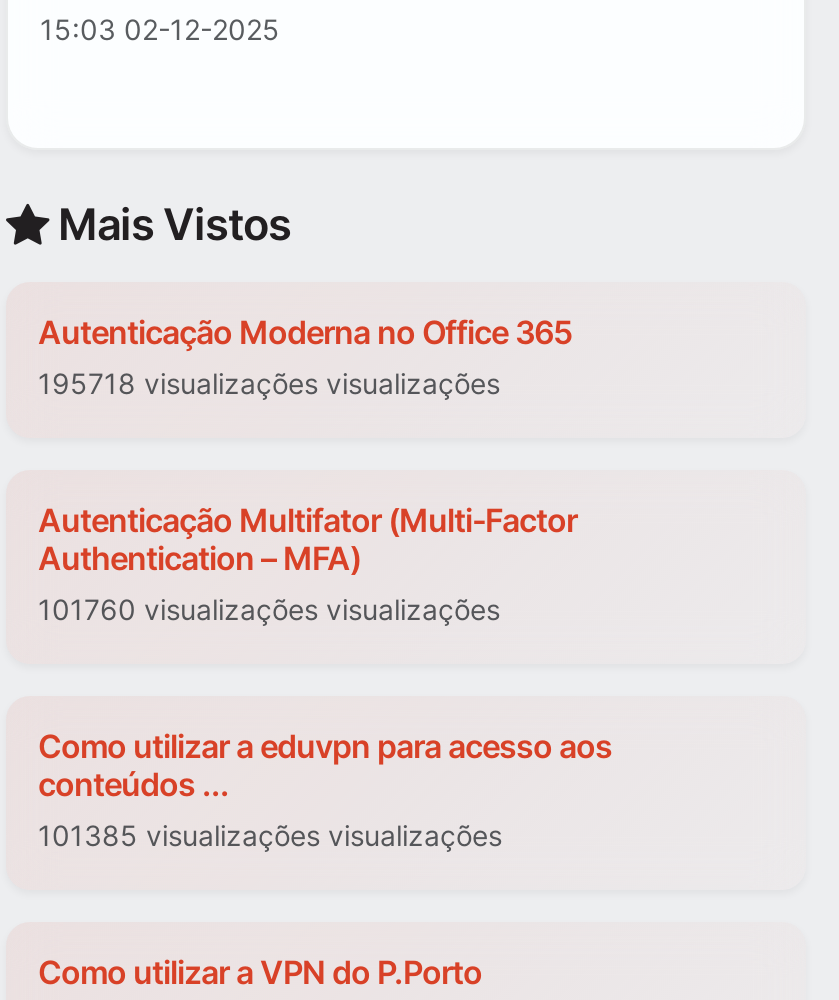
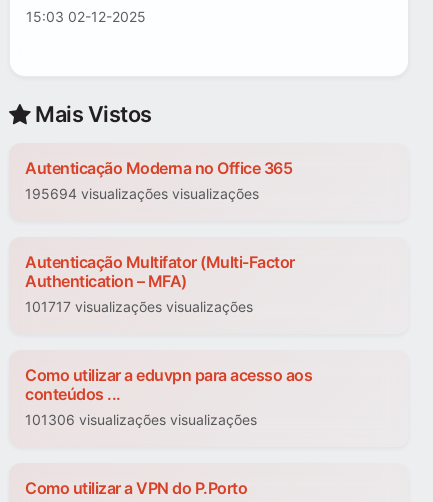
- 195718 visualizações visualizações
+ 195694 visualizações visualizações

- 101760 visualizações visualizações
+ 101717 visualizações visualizações

- 101385 visualizações visualizações
+ 101306 visualizações visualizações
